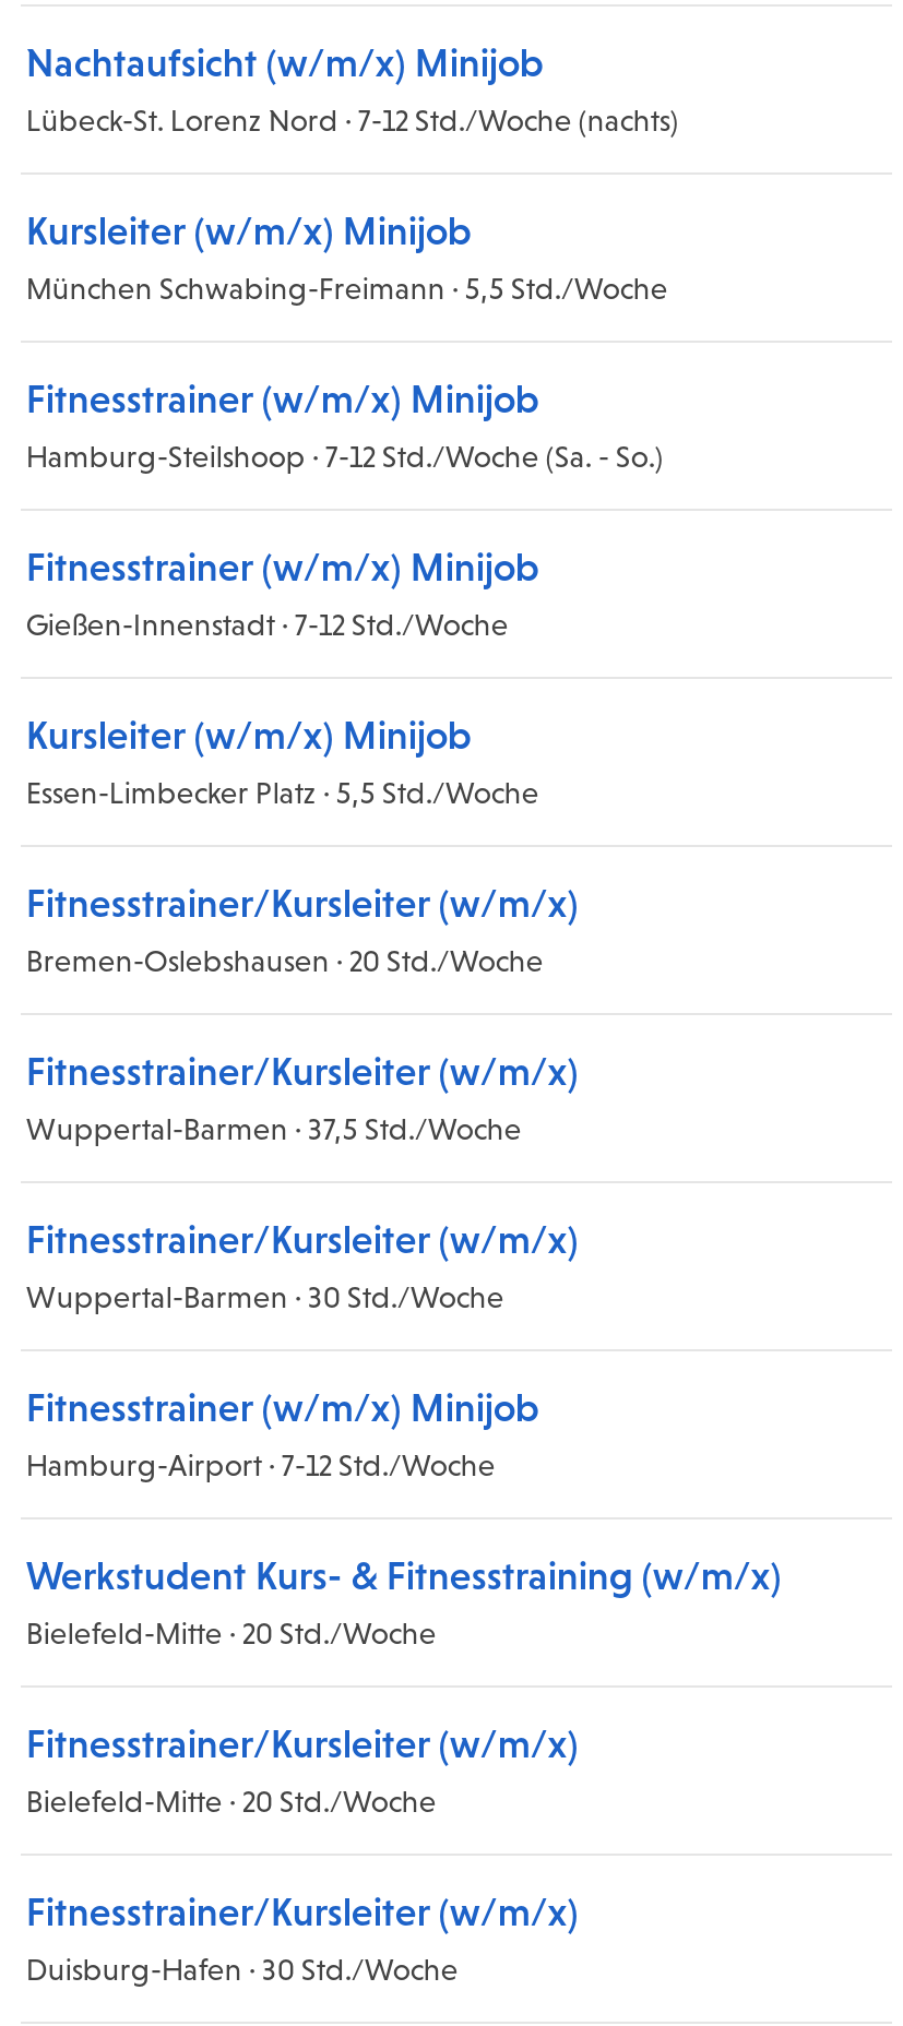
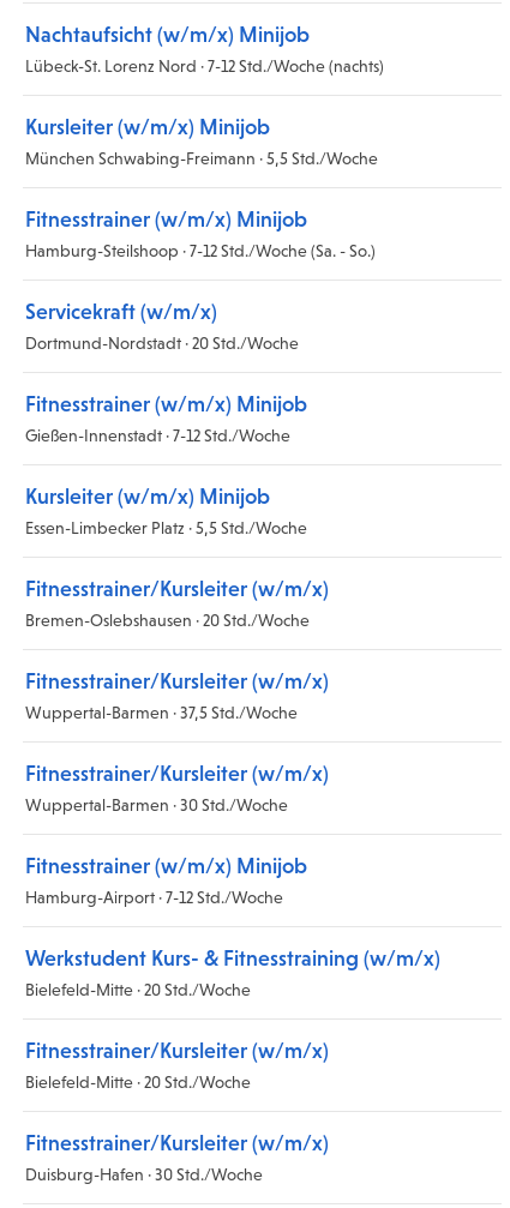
+ Servicekraft (w/m/x)
+ Dortmund-Nordstadt · 20 Std./Woche
